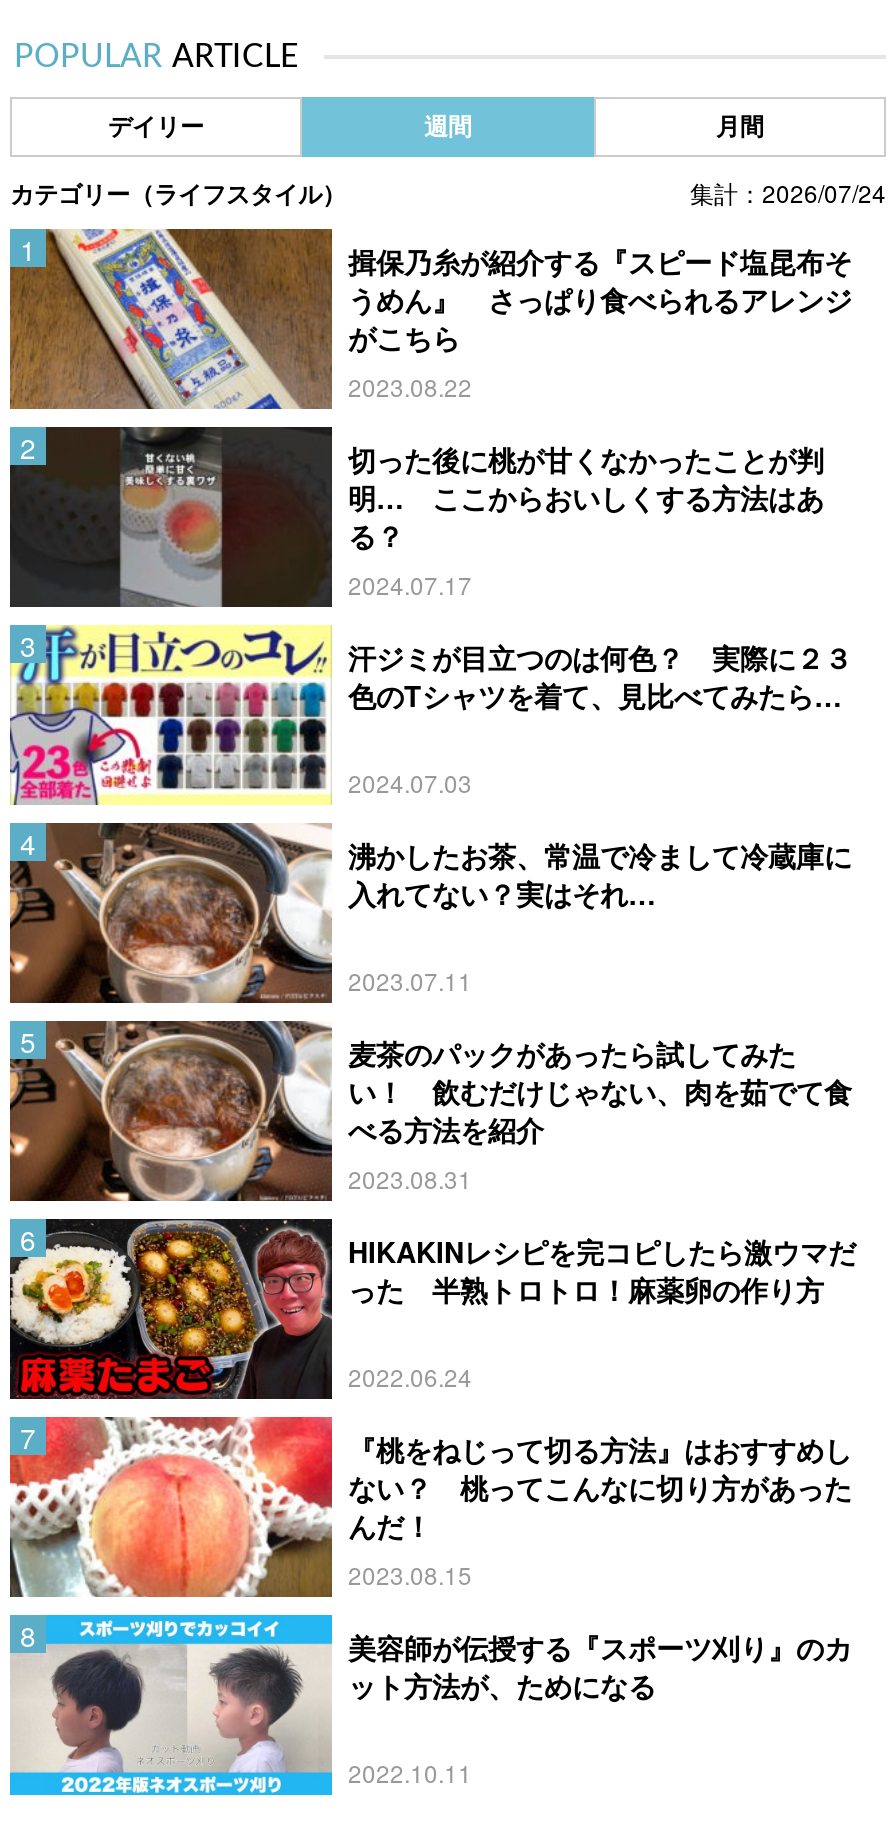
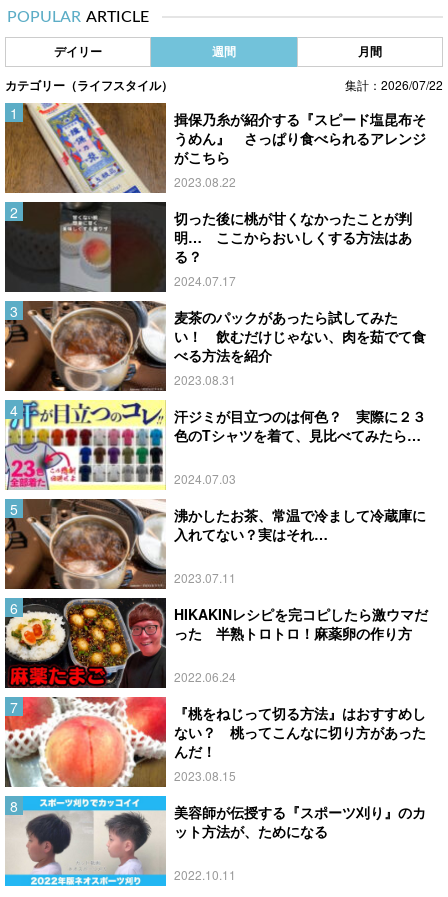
- 集計：2026/07/24
+ 集計：2026/07/22

moved down: [image] | 汗ジミが目立つのは何色？ 実際に２３ | 色のTシャツを着て、見比べてみたら… | 2024.07.03 | 沸かしたお茶、常温で冷まして冷蔵庫に | 入れてない？実はそれ… | 2023.07.11

moved up: [image] | 麦茶のパックがあったら試してみた | い！ 飲むだけじゃない、肉を茹でて食 | べる方法を紹介 | 2023.08.31
